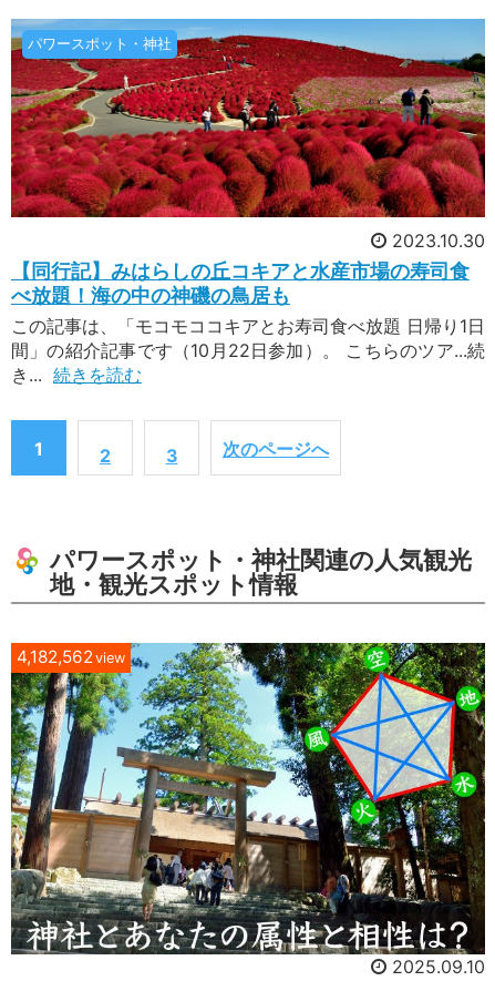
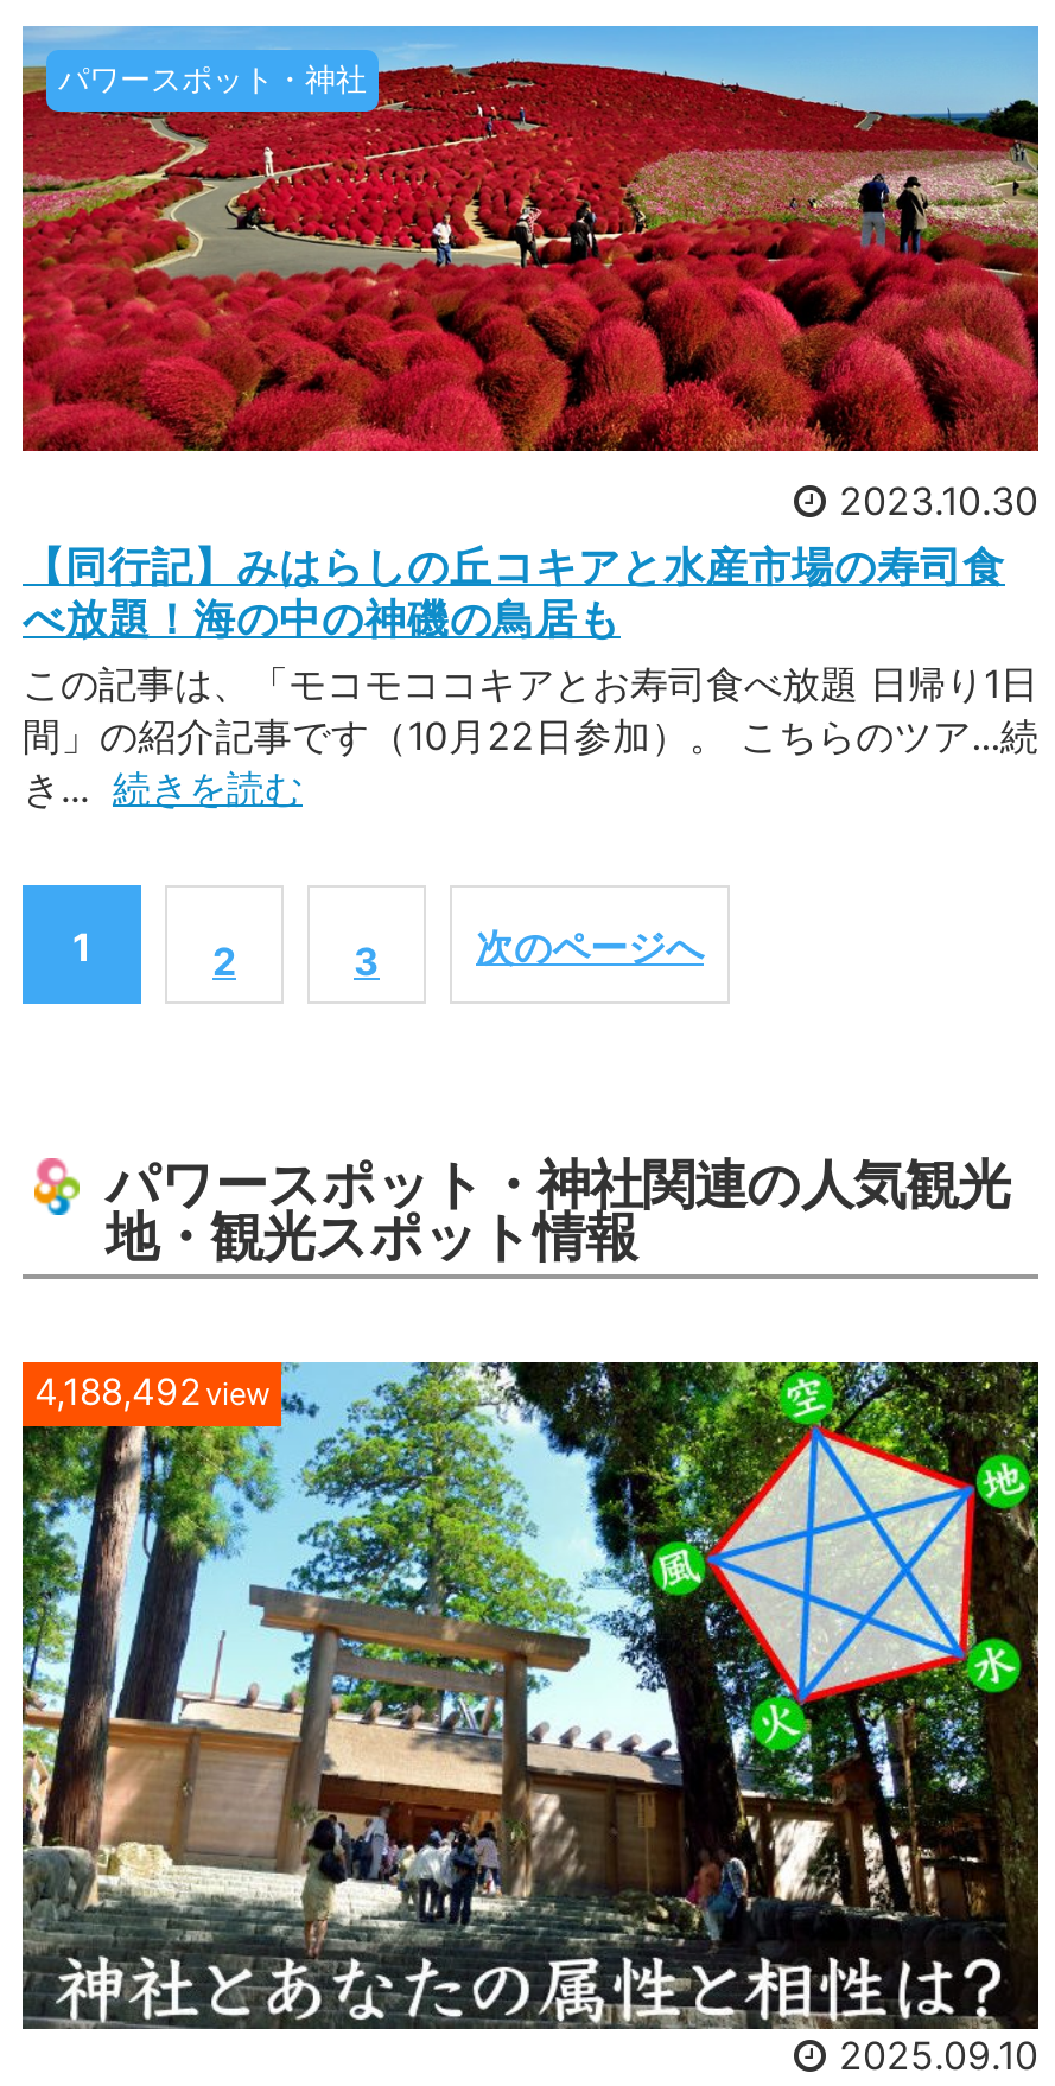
- 4,182,562 view
+ 4,188,492 view
